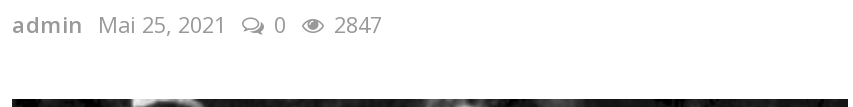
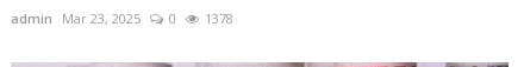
- admin Mai 25, 2021
+ admin Mar 23, 2025

- 2847
+ 1378
